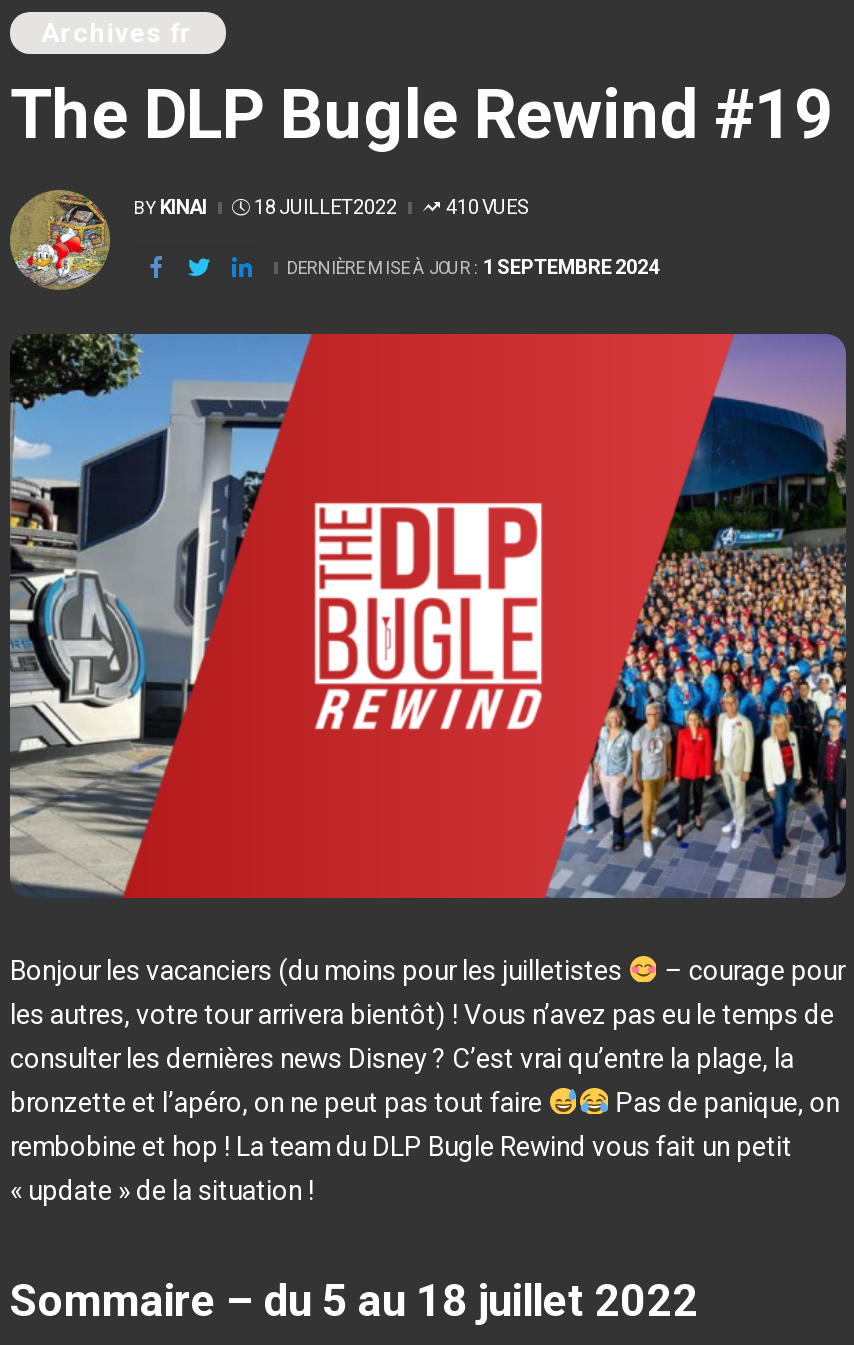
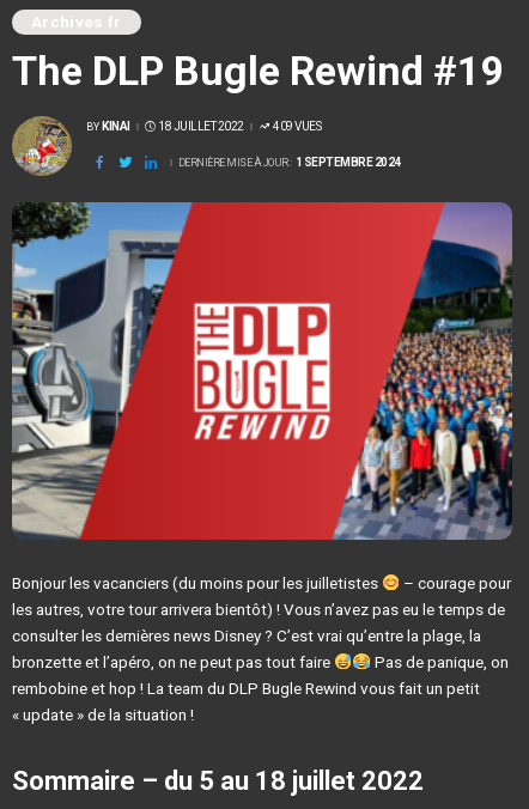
- 410 VUES
+ 409 VUES
